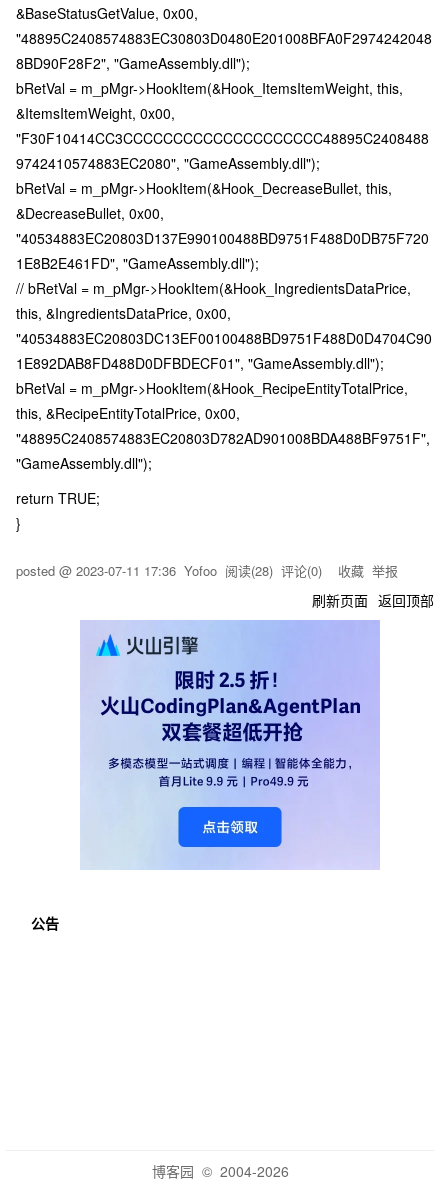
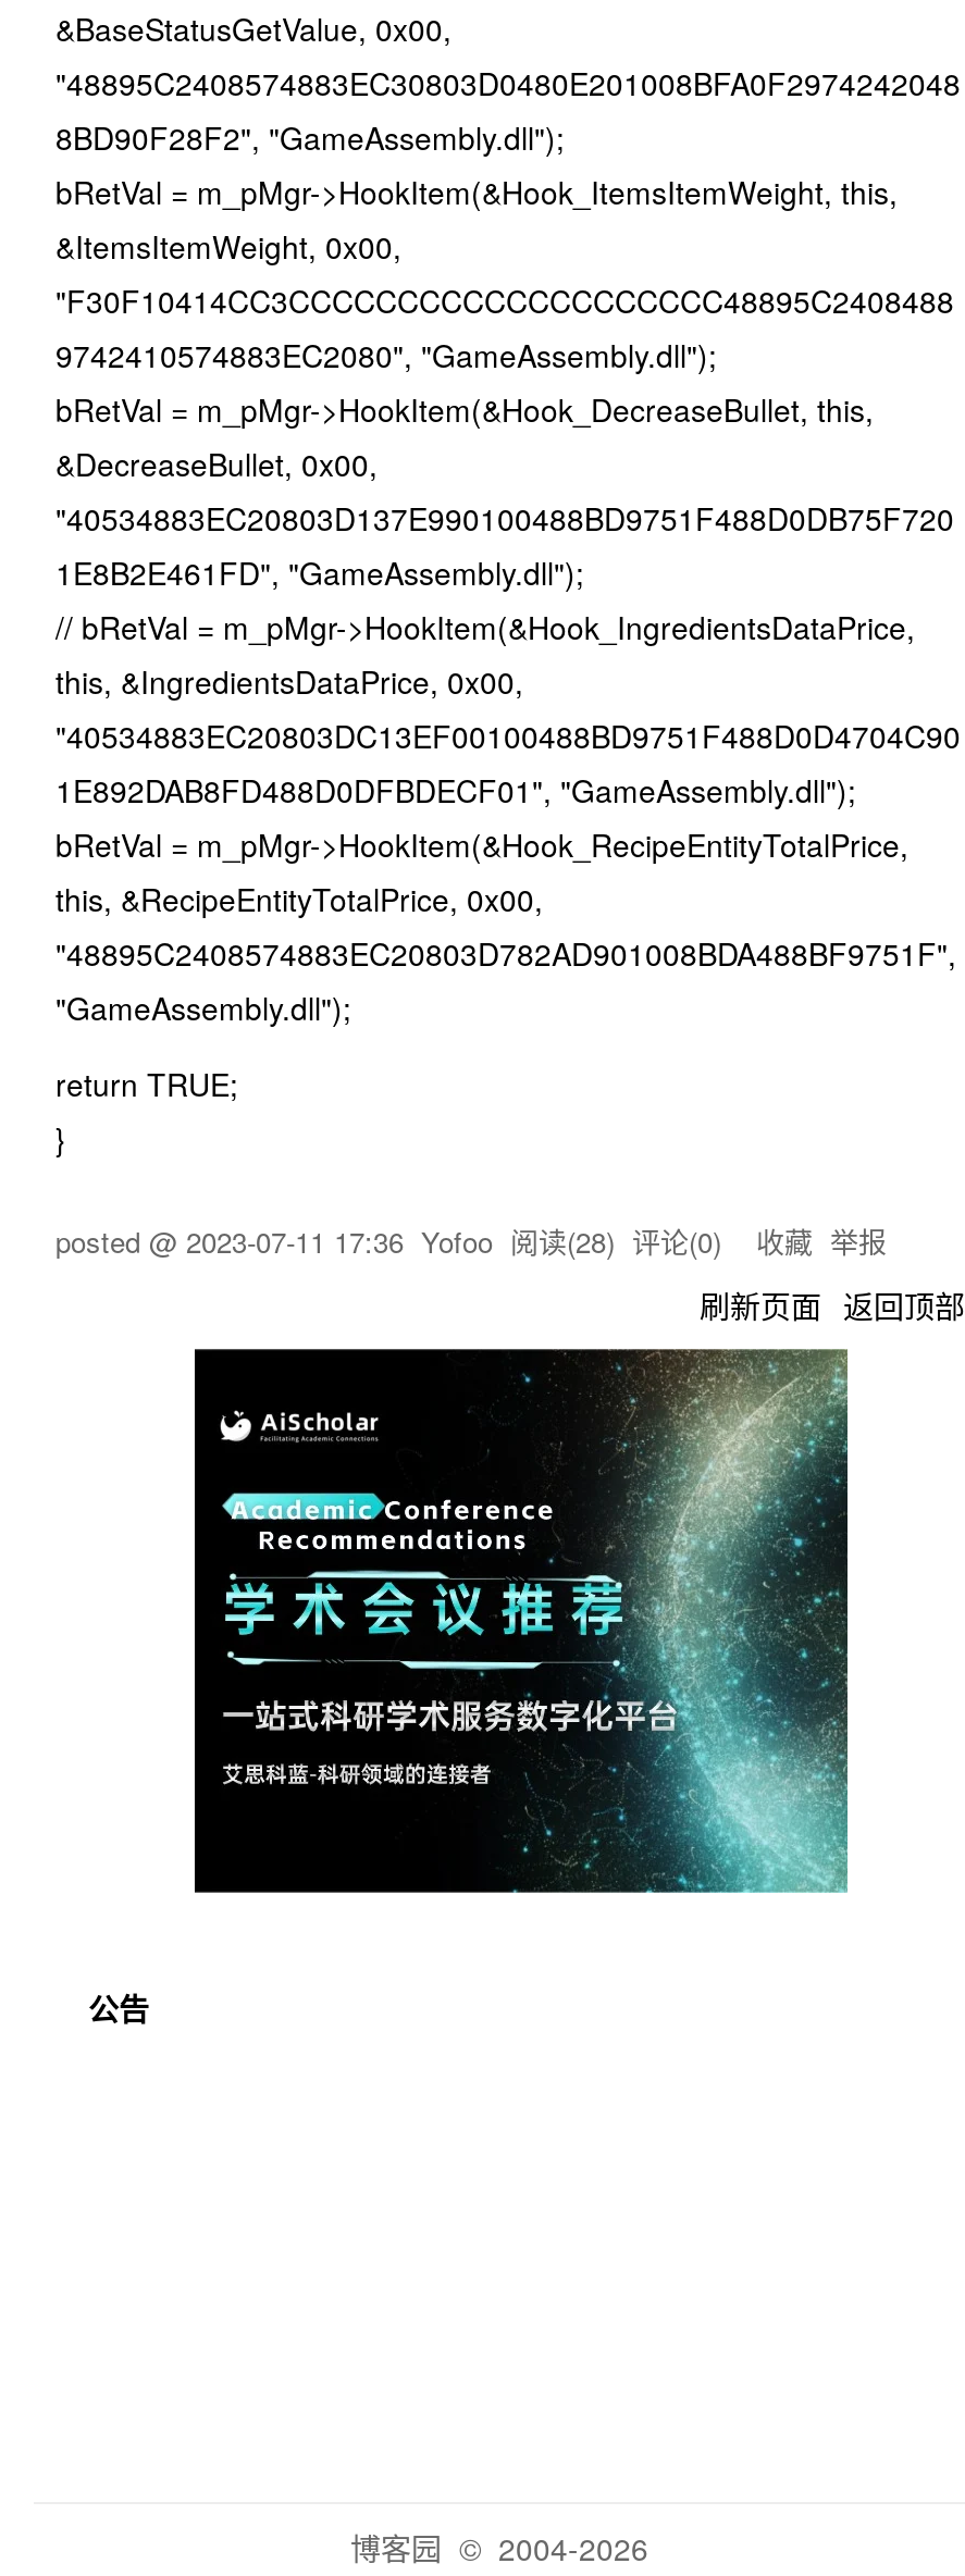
- [image]
+ [image]
